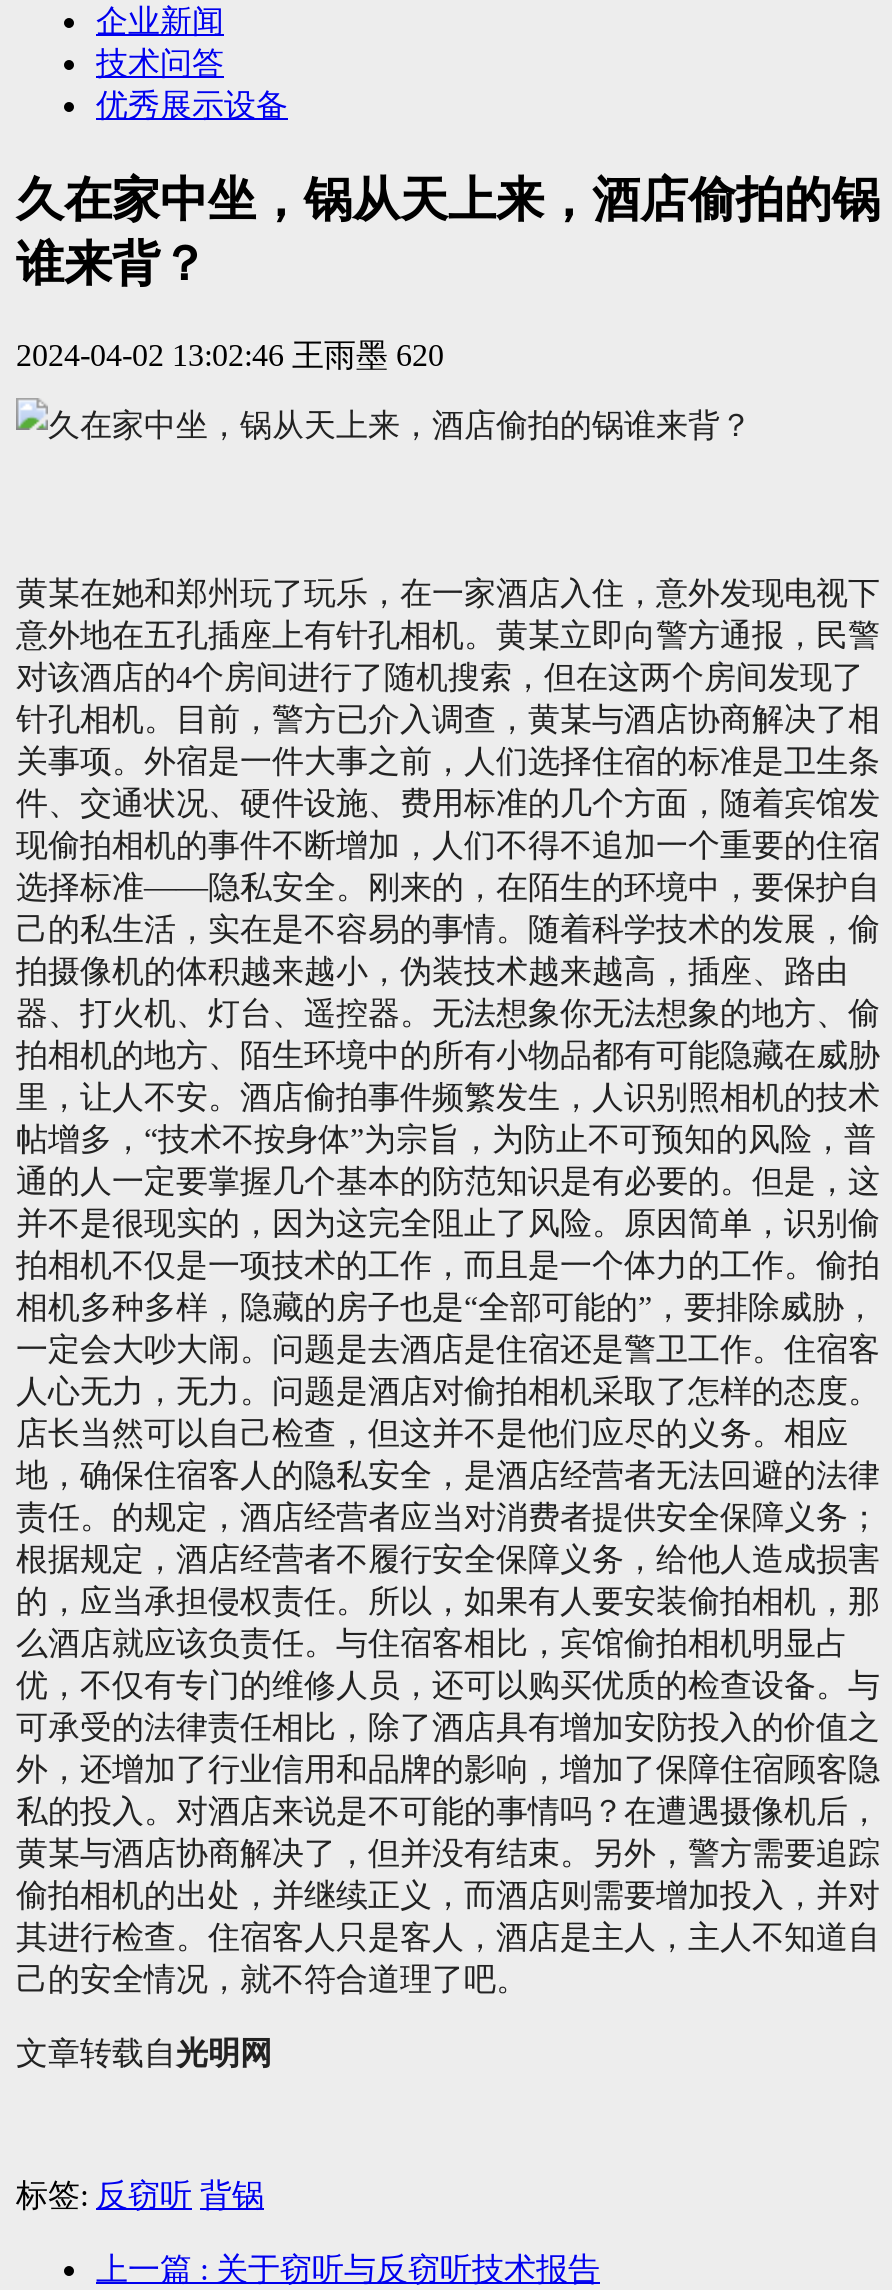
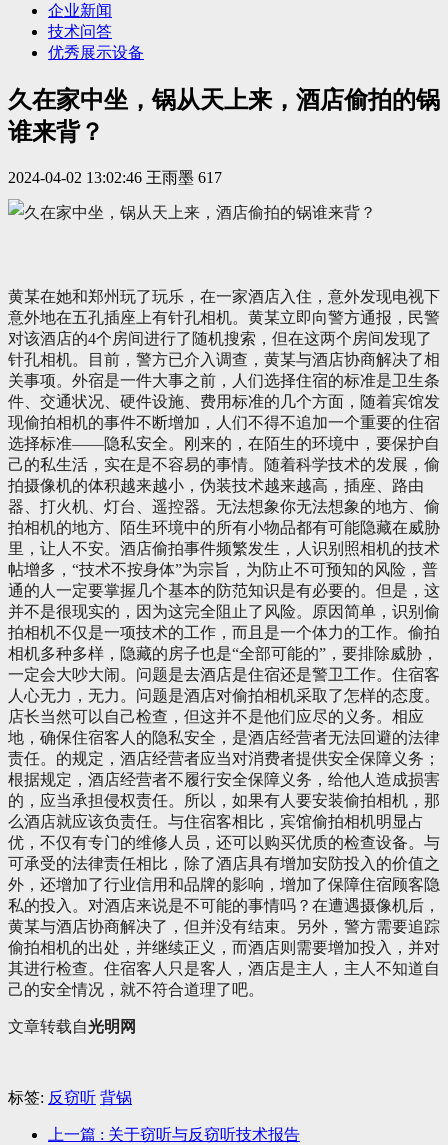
- 2024-04-02 13:02:46 王雨墨 620
+ 2024-04-02 13:02:46 王雨墨 617
